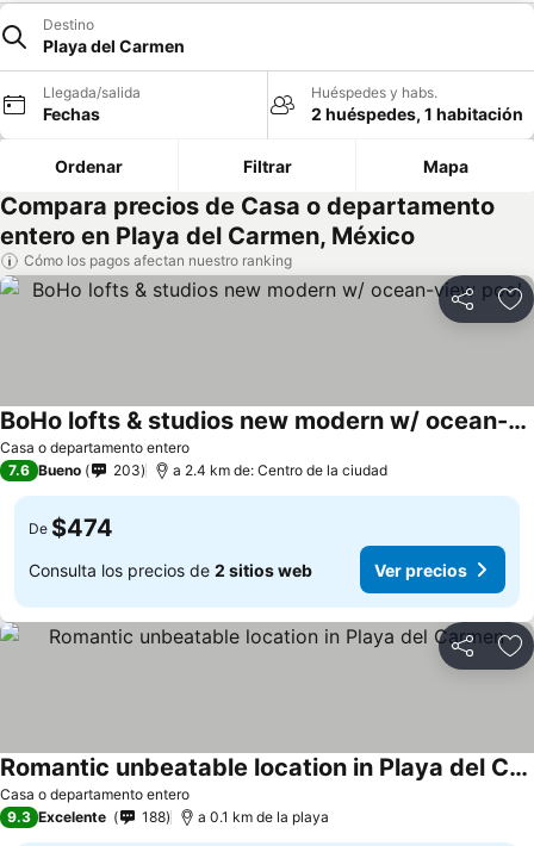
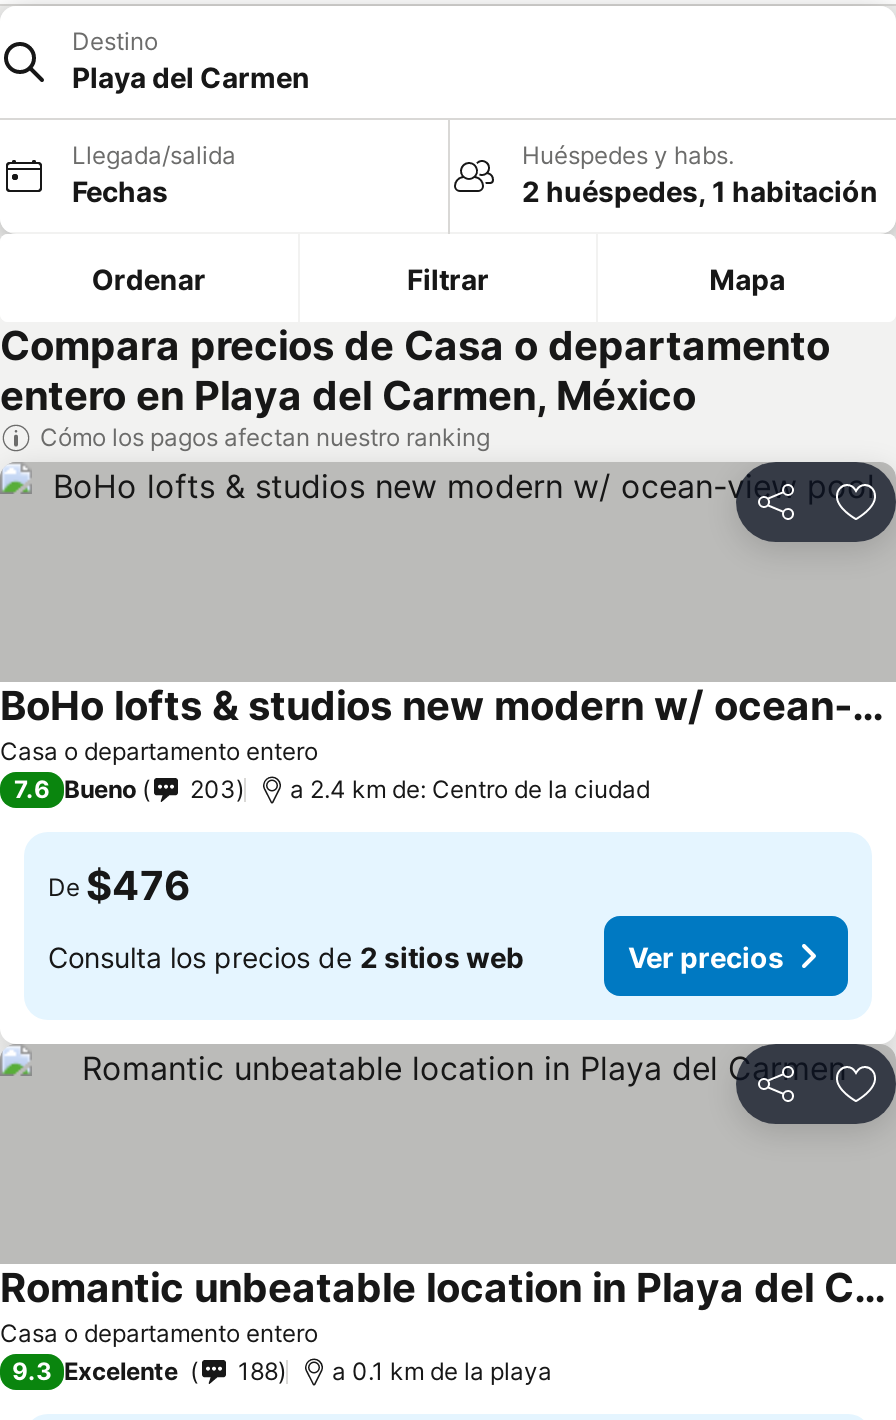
- De $474
+ De $476
